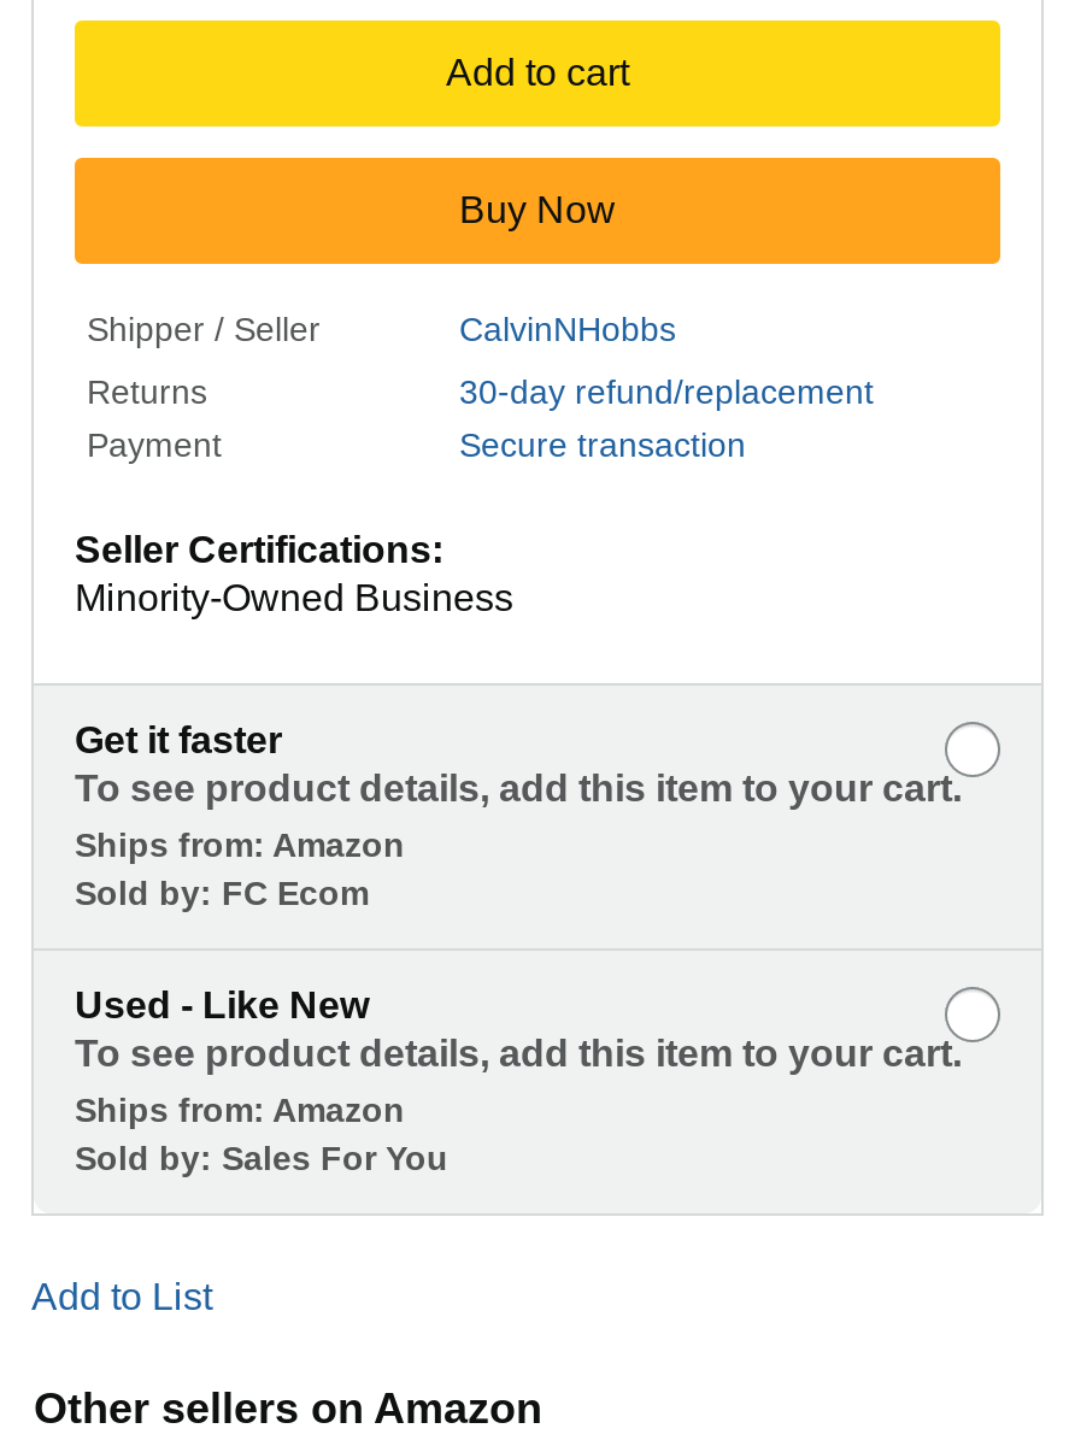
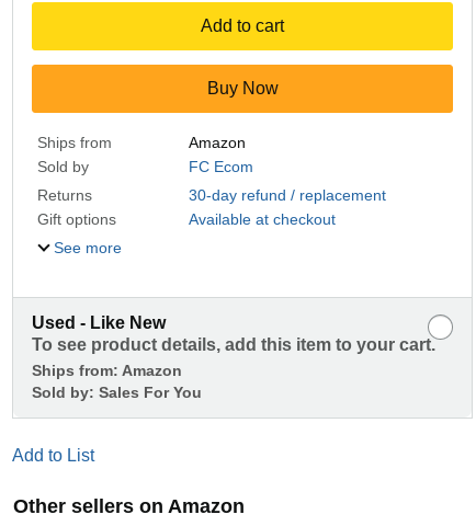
- Shipper / Seller
- CalvinNHobbs
+ Ships from
+ Amazon
+ Sold by
+ FC Ecom

- 30-day refund/replacement
- Payment
- Secure transaction
- Seller Certifications:
- Minority-Owned Business
- Get it faster
- To see product details, add this item to your cart.
- Ships from: Amazon
- Sold by: FC Ecom
+ 30-day refund / replacement
+ Gift options
+ Available at checkout
+ See more

moved down: Returns
